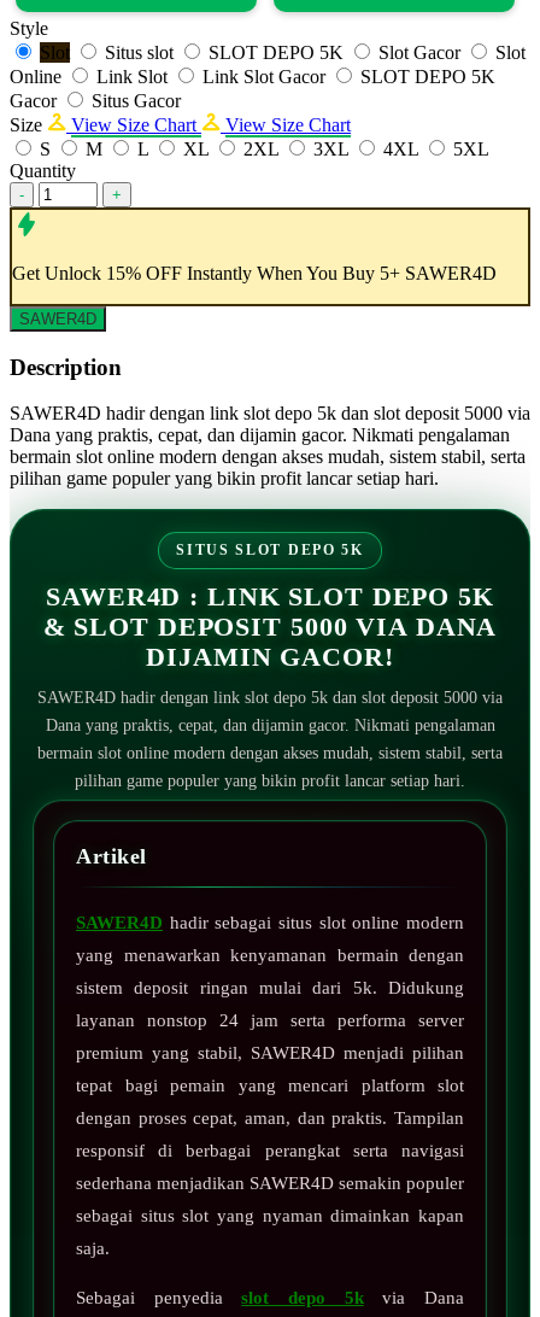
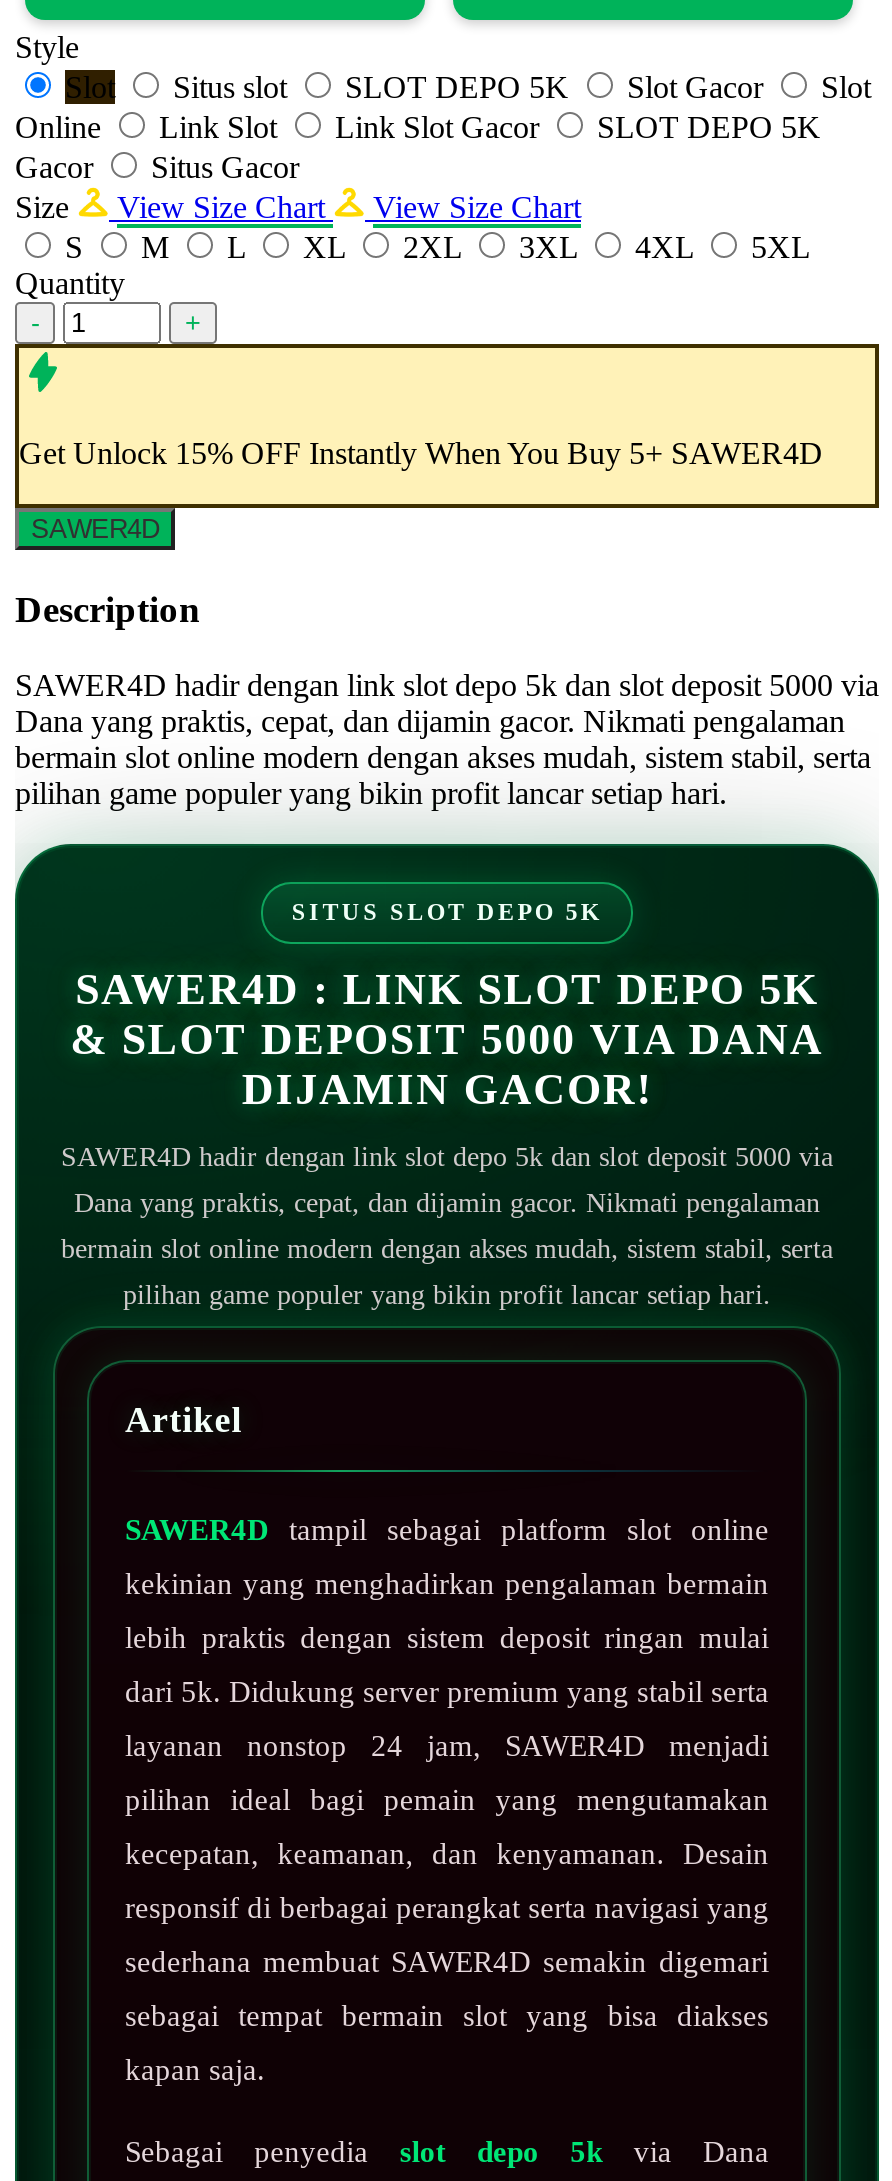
- SAWER4D hadir sebagai situs slot online modern
+ SAWER4D tampil sebagai platform slot online

- yang menawarkan kenyamanan bermain dengan
+ kekinian yang menghadirkan pengalaman bermain

- sistem deposit ringan mulai dari 5k. Didukung
+ lebih praktis dengan sistem deposit ringan mulai

- layanan nonstop 24 jam serta performa server
+ dari 5k. Didukung server premium yang stabil serta

- premium yang stabil, SAWER4D menjadi pilihan
+ layanan nonstop 24 jam, SAWER4D menjadi

- tepat bagi pemain yang mencari platform slot
+ pilihan ideal bagi pemain yang mengutamakan

- dengan proses cepat, aman, dan praktis. Tampilan
+ kecepatan, keamanan, dan kenyamanan. Desain

- responsif di berbagai perangkat serta navigasi
+ responsif di berbagai perangkat serta navigasi yang

- sederhana menjadikan SAWER4D semakin populer
+ sederhana membuat SAWER4D semakin digemari

- sebagai situs slot yang nyaman dimainkan kapan
+ sebagai tempat bermain slot yang bisa diakses

- saja.
+ kapan saja.
